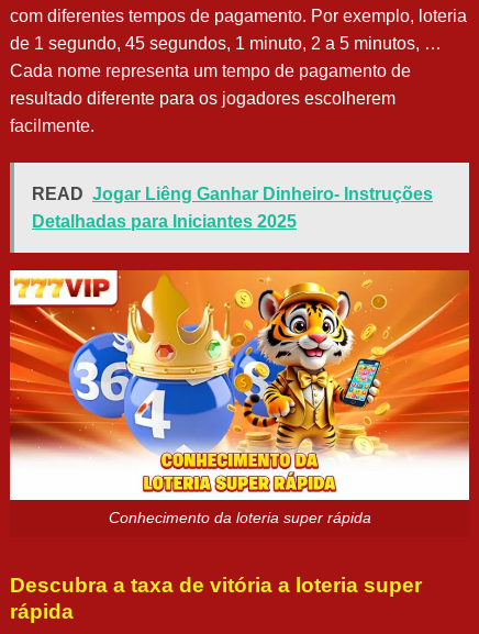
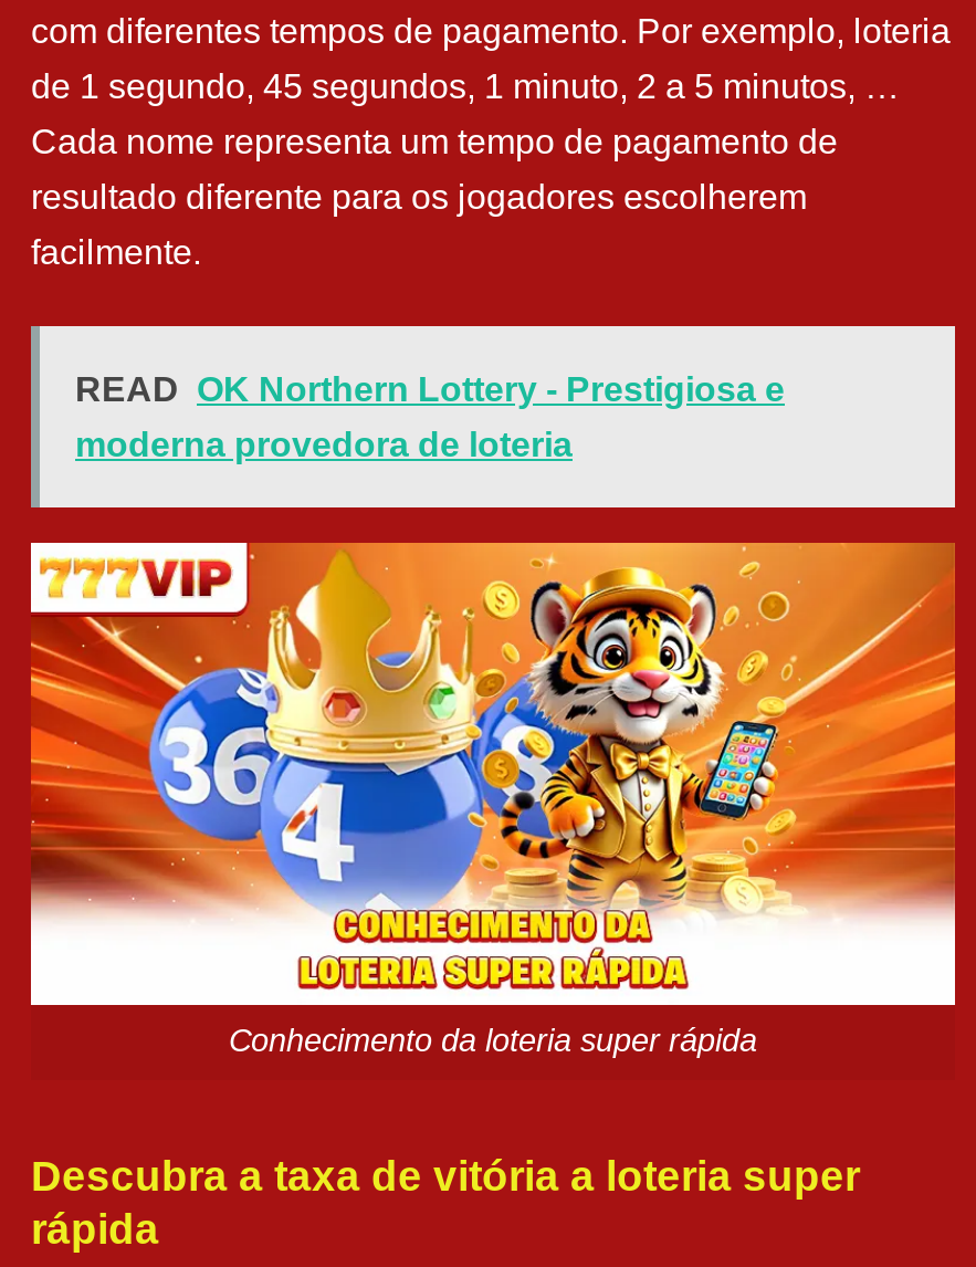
- READ Jogar Liêng Ganhar Dinheiro- Instruções
+ READ OK Northern Lottery - Prestigiosa e

- Detalhadas para Iniciantes 2025
+ moderna provedora de loteria
